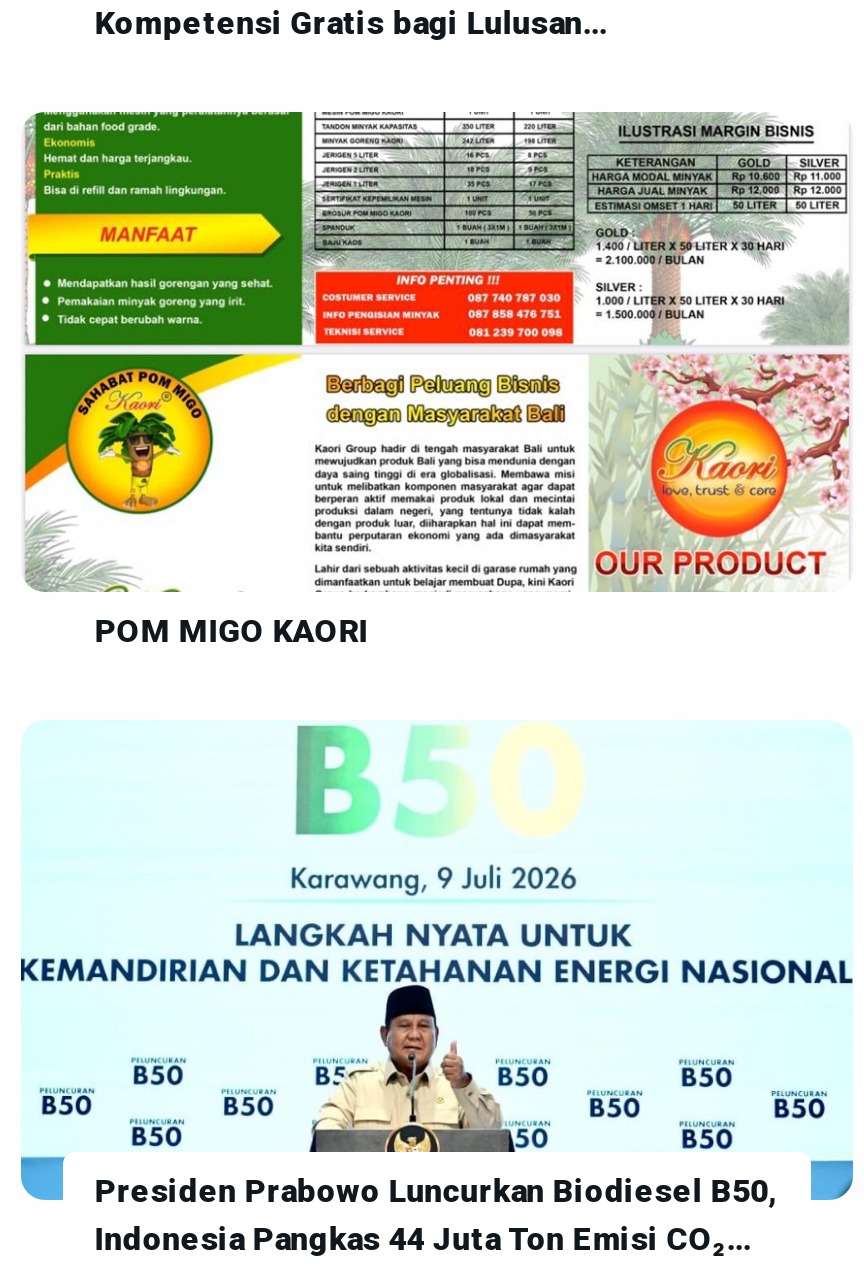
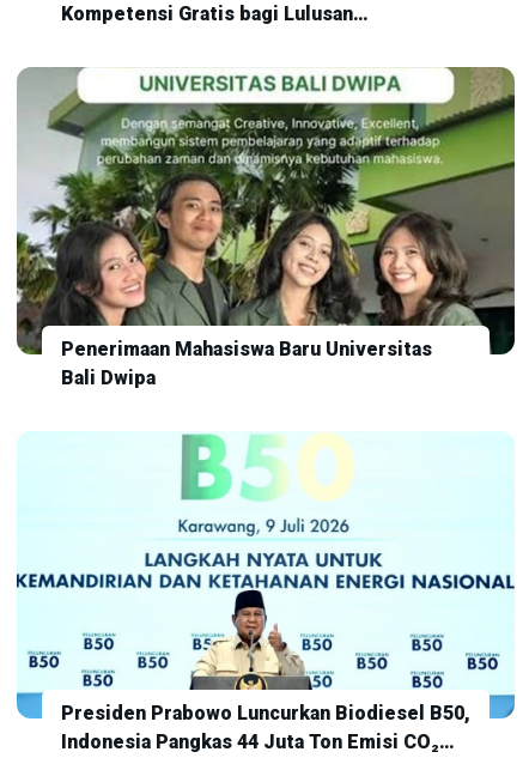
- [image]
- POM MIGO KAORI
+ [image]
+ Penerimaan Mahasiswa Baru Universitas
+ Bali Dwipa
